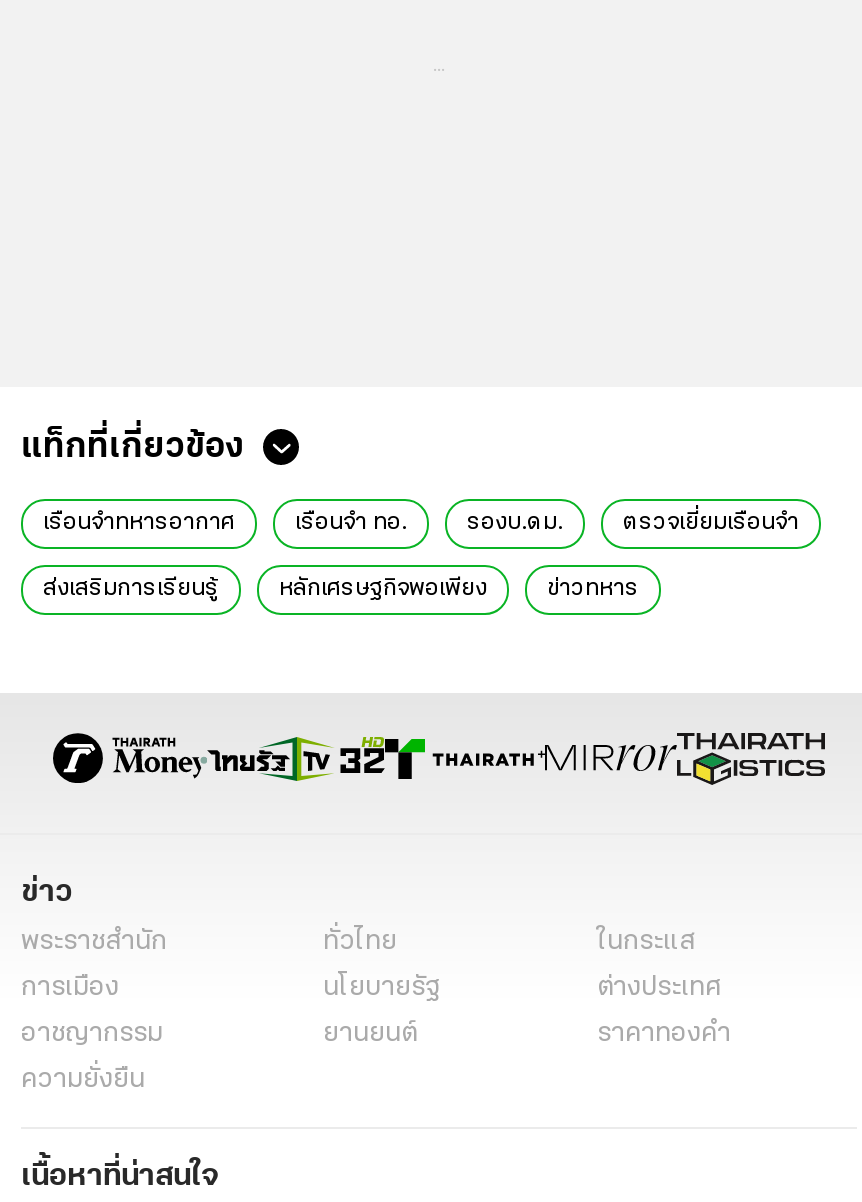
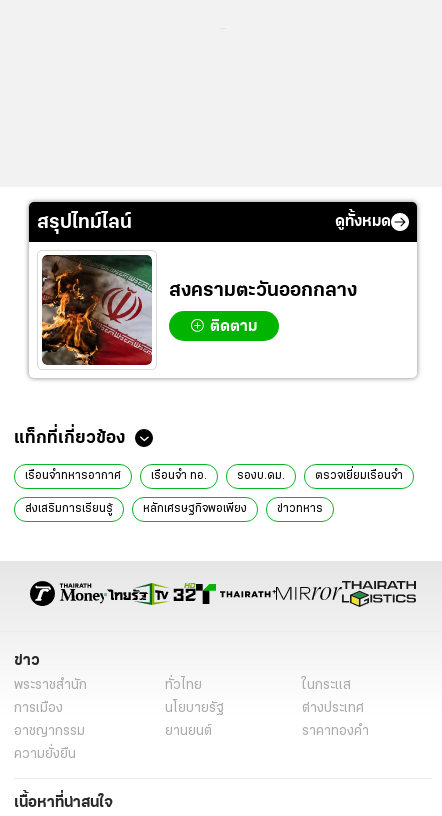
+ สรุปไทม์ไลน์
+ ดูทั้งหมด

+ [image]
+ สงครามตะวันออกกลาง
+ ติดตาม
